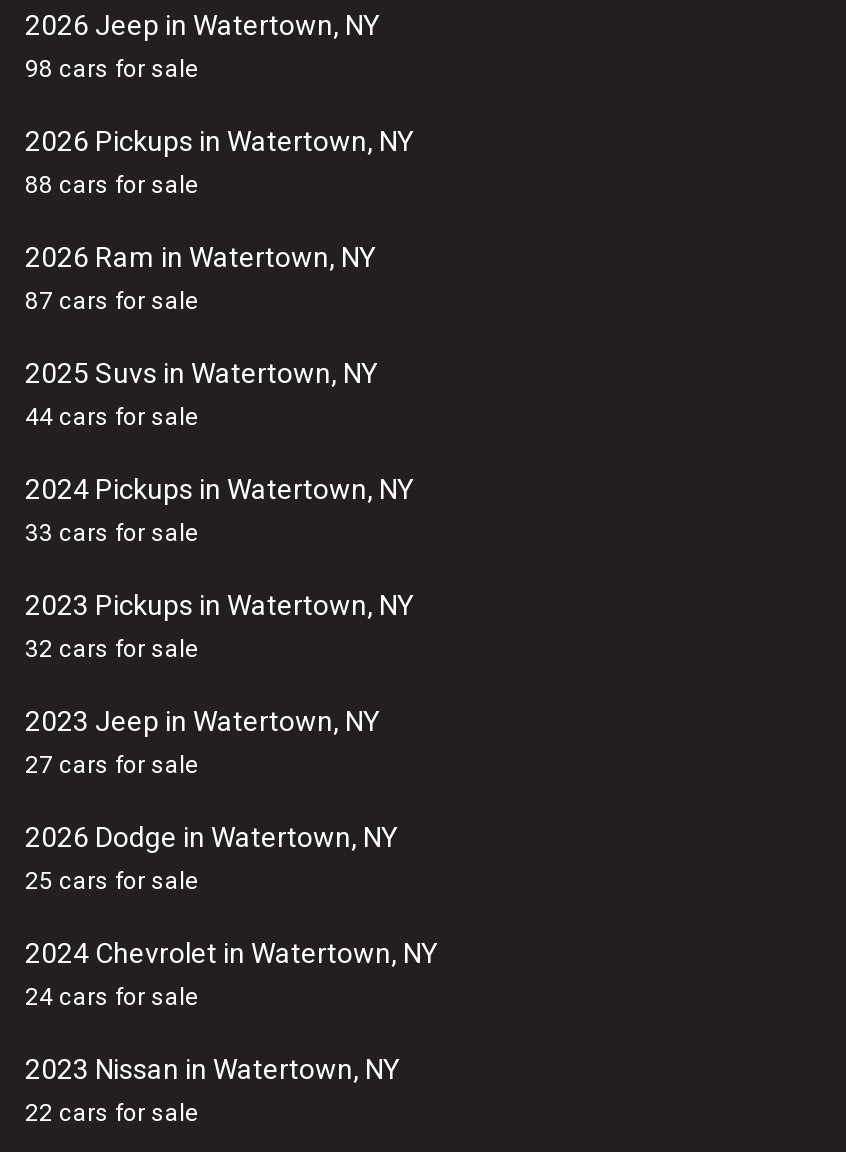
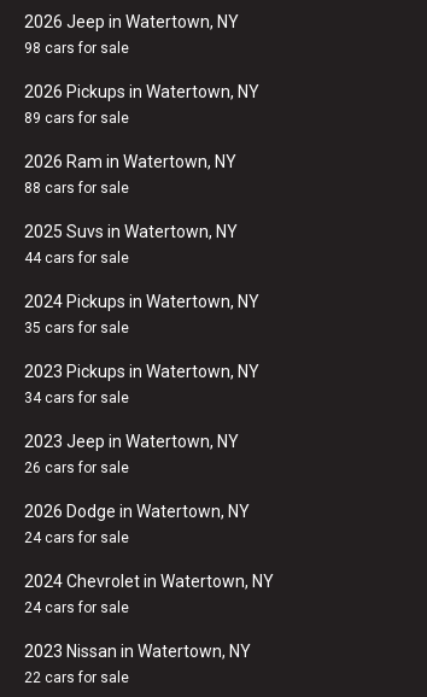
- 88 cars for sale
+ 89 cars for sale

- 87 cars for sale
+ 88 cars for sale

- 33 cars for sale
+ 35 cars for sale

- 32 cars for sale
+ 34 cars for sale

- 27 cars for sale
+ 26 cars for sale

- 25 cars for sale
+ 24 cars for sale
